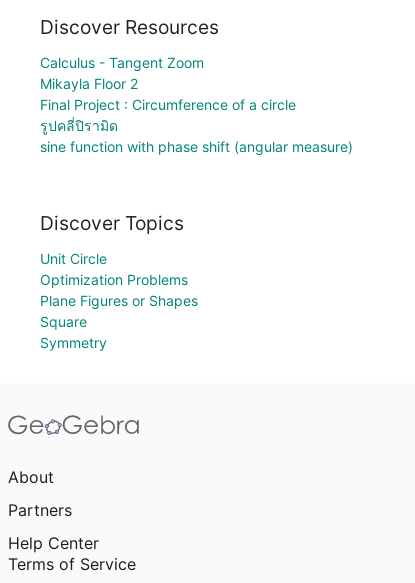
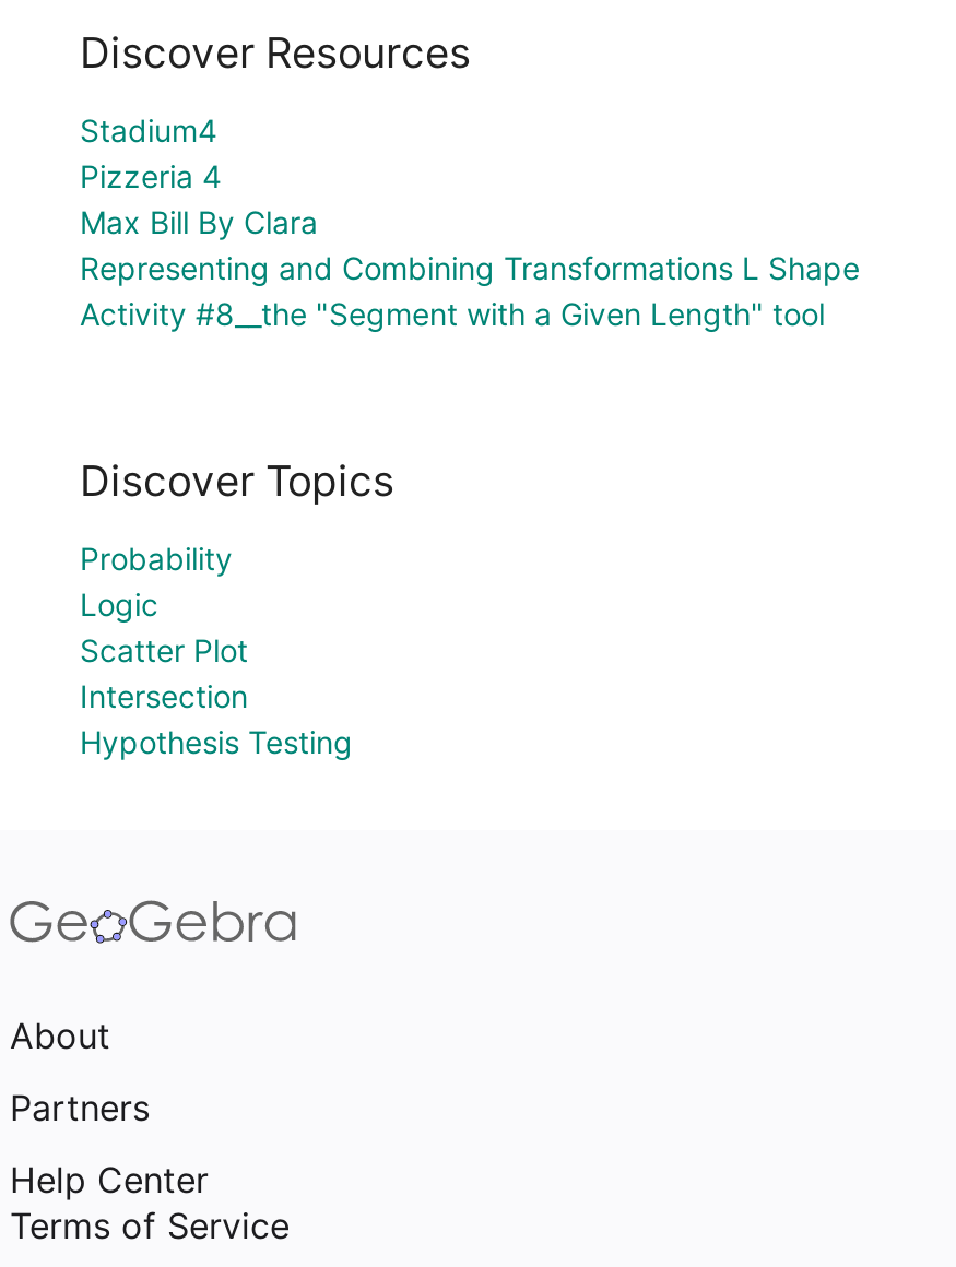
- Calculus - Tangent Zoom
- Mikayla Floor 2
- Final Project : Circumference of a circle
- รูปคลี่ปิรามิด
- sine function with phase shift (angular measure)
+ Stadium4
+ Pizzeria 4
+ Max Bill By Clara
+ Representing and Combining Transformations L Shape
+ Activity #8__the "Segment with a Given Length" tool

- Unit Circle
- Optimization Problems
- Plane Figures or Shapes
- Square
- Symmetry
+ Probability
+ Logic
+ Scatter Plot
+ Intersection
+ Hypothesis Testing
